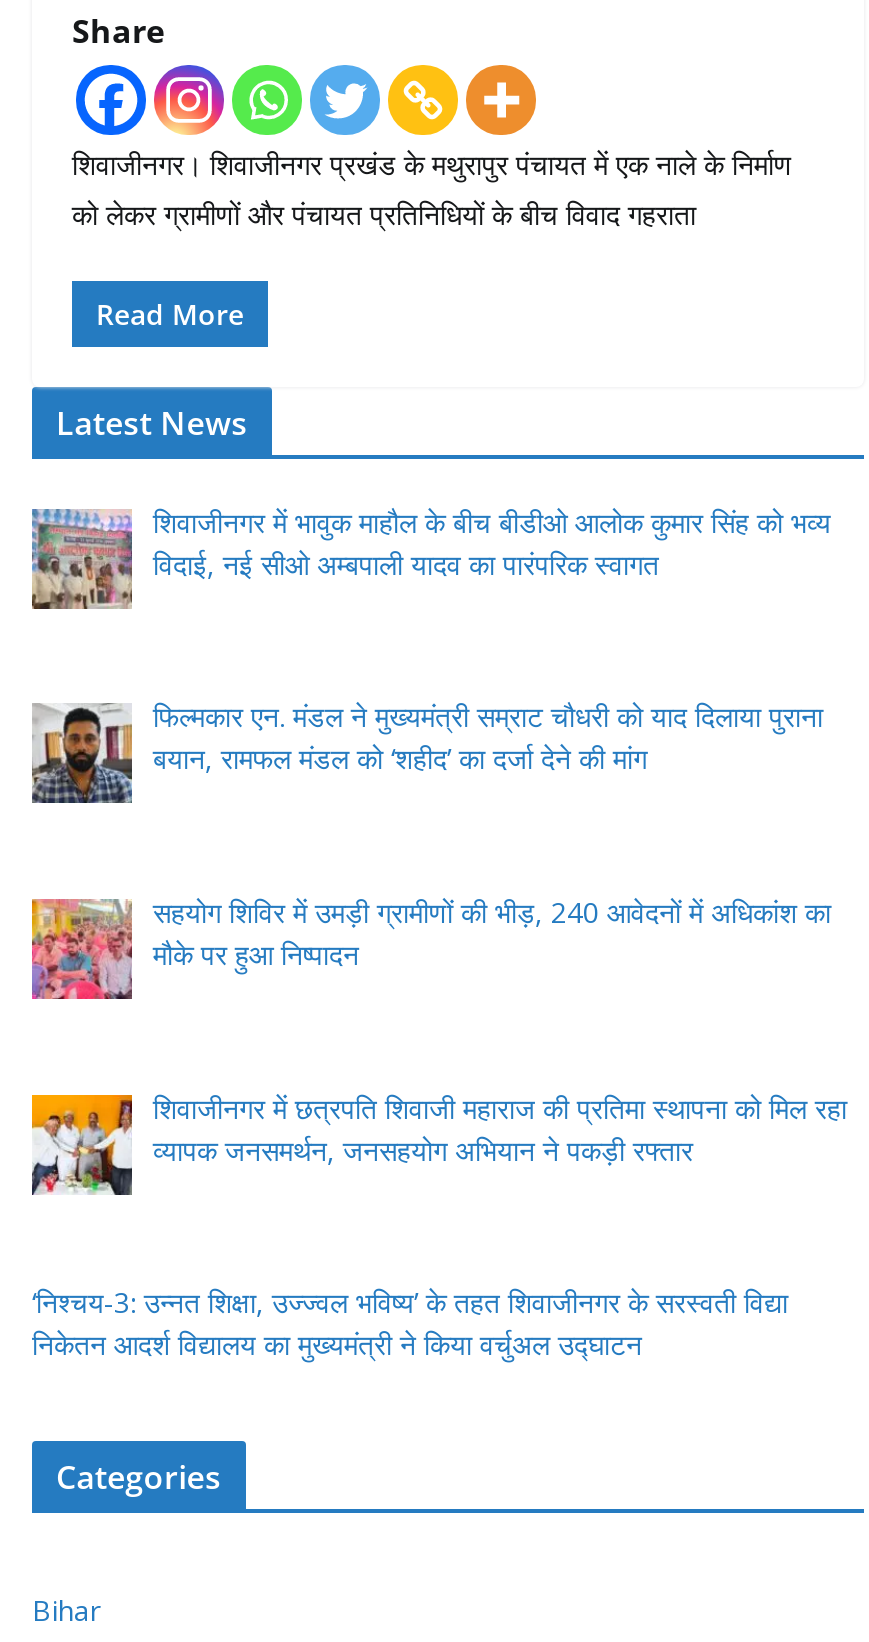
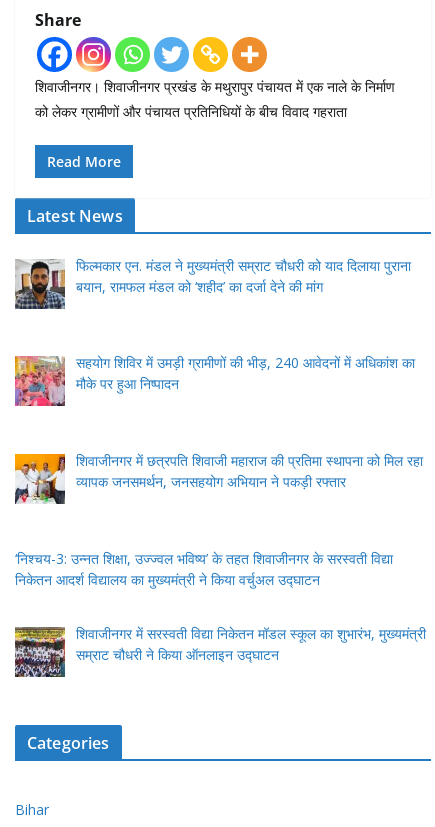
- [image]
- शिवाजीनगर में भावुक माहौल के बीच बीडीओ आलोक कुमार सिंह को भव्य
- विदाई, नई सीओ अम्बपाली यादव का पारंपरिक स्वागत

moved up: [image] | फिल्मकार एन. मंडल ने मुख्यमंत्री सम्राट चौधरी को याद दिलाया पुराना | बयान, रामफल मंडल को ‘शहीद’ का दर्जा देने की मांग | ... | ‘निश्चय-3: उन्नत शिक्षा, उज्ज्वल भविष्य’ के तहत शिवाजीनगर के सरस्वती विद्या | निकेतन आदर्श विद्यालय का मुख्यमंत्री ने किया वर्चुअल उद्घाटन

+ [image]
+ शिवाजीनगर में सरस्वती विद्या निकेतन मॉडल स्कूल का शुभारंभ, मुख्यमंत्री
+ सम्राट चौधरी ने किया ऑनलाइन उद्घाटन
